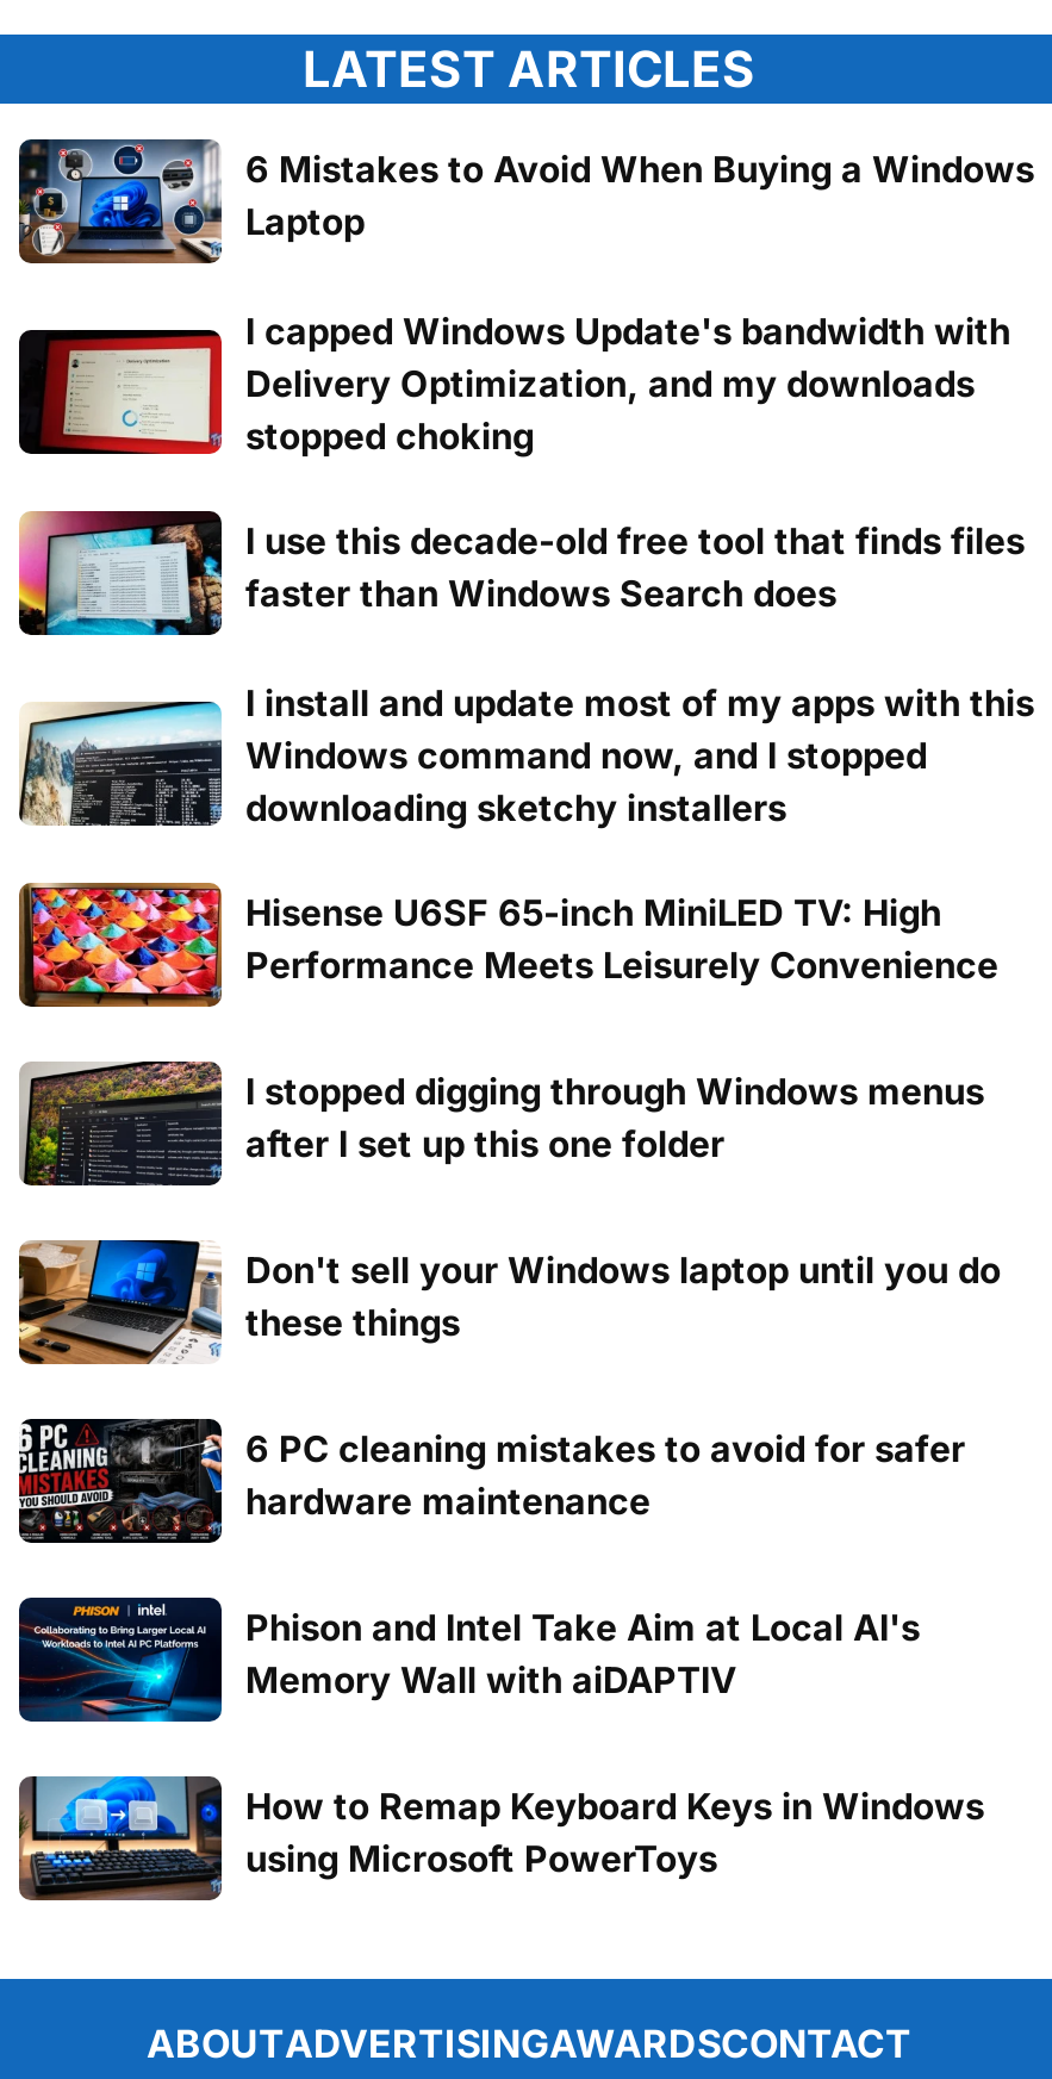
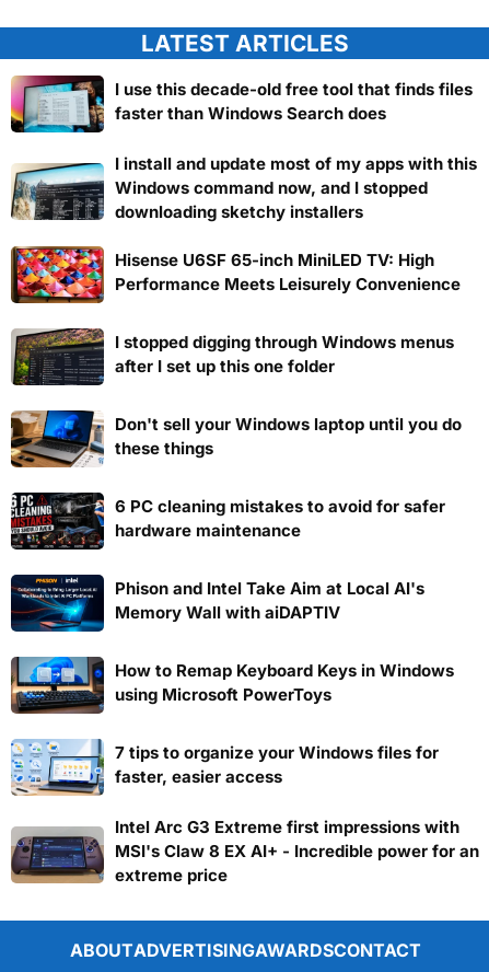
- [image]
- 6 Mistakes to Avoid When Buying a Windows
- Laptop
- I capped Windows Update's bandwidth with
- Delivery Optimization, and my downloads
- stopped choking

- [image]

moved up: [image] | I use this decade-old free tool that finds files | faster than Windows Search does | ... | How to Remap Keyboard Keys in Windows | using Microsoft PowerToys

+ [image]
+ 7 tips to organize your Windows files for
+ faster, easier access
+ Intel Arc G3 Extreme first impressions with
+ MSI's Claw 8 EX AI+ - Incredible power for an
+ extreme price

+ [image]
